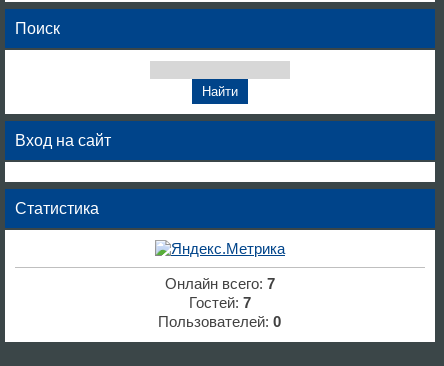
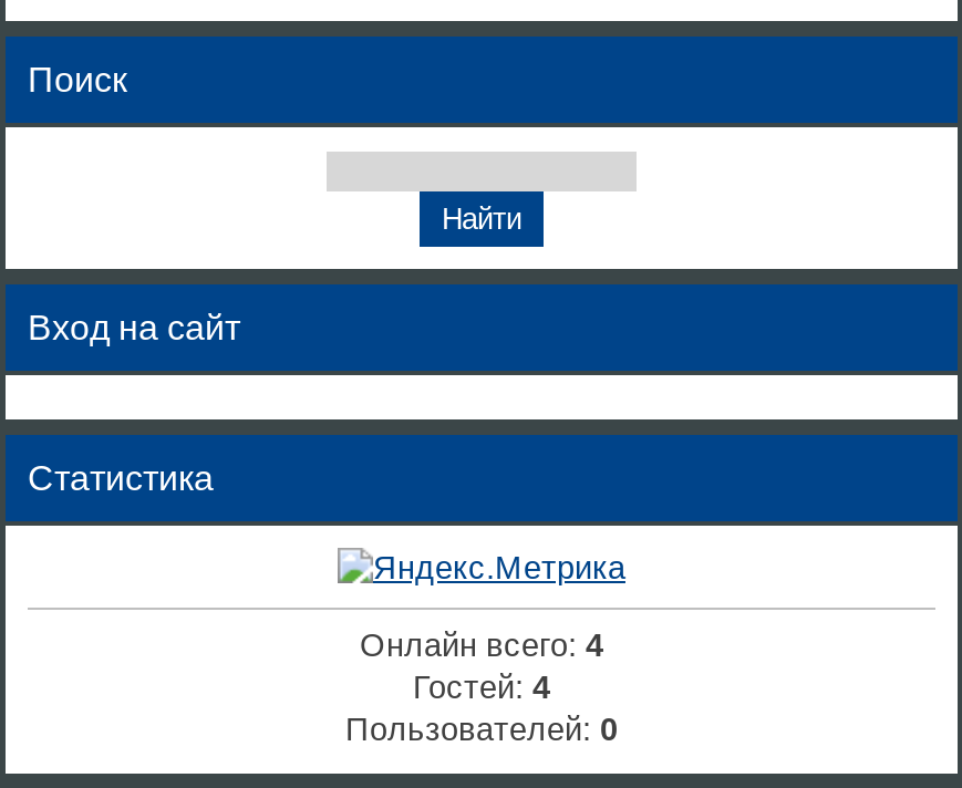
- Онлайн всего: 7
+ Онлайн всего: 4

- Гостей: 7
+ Гостей: 4
